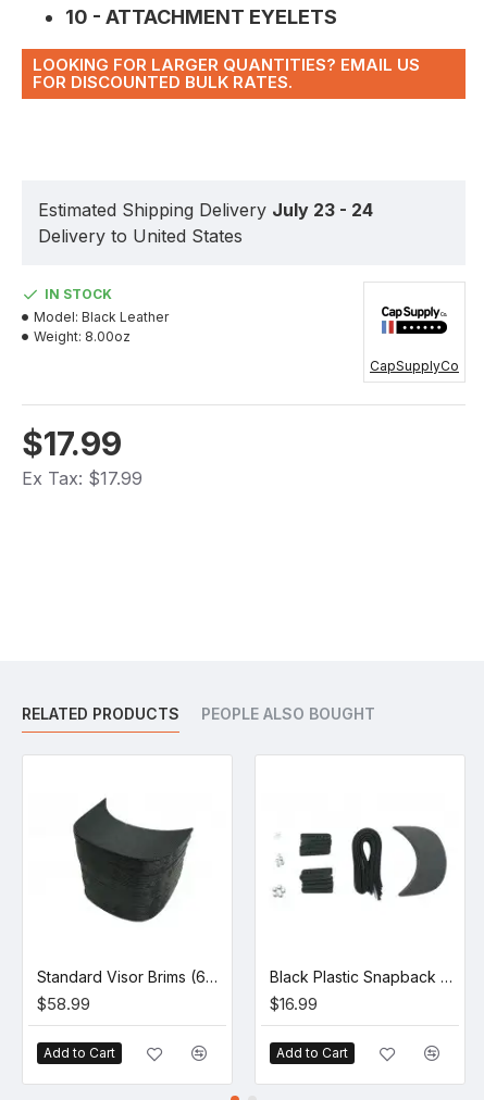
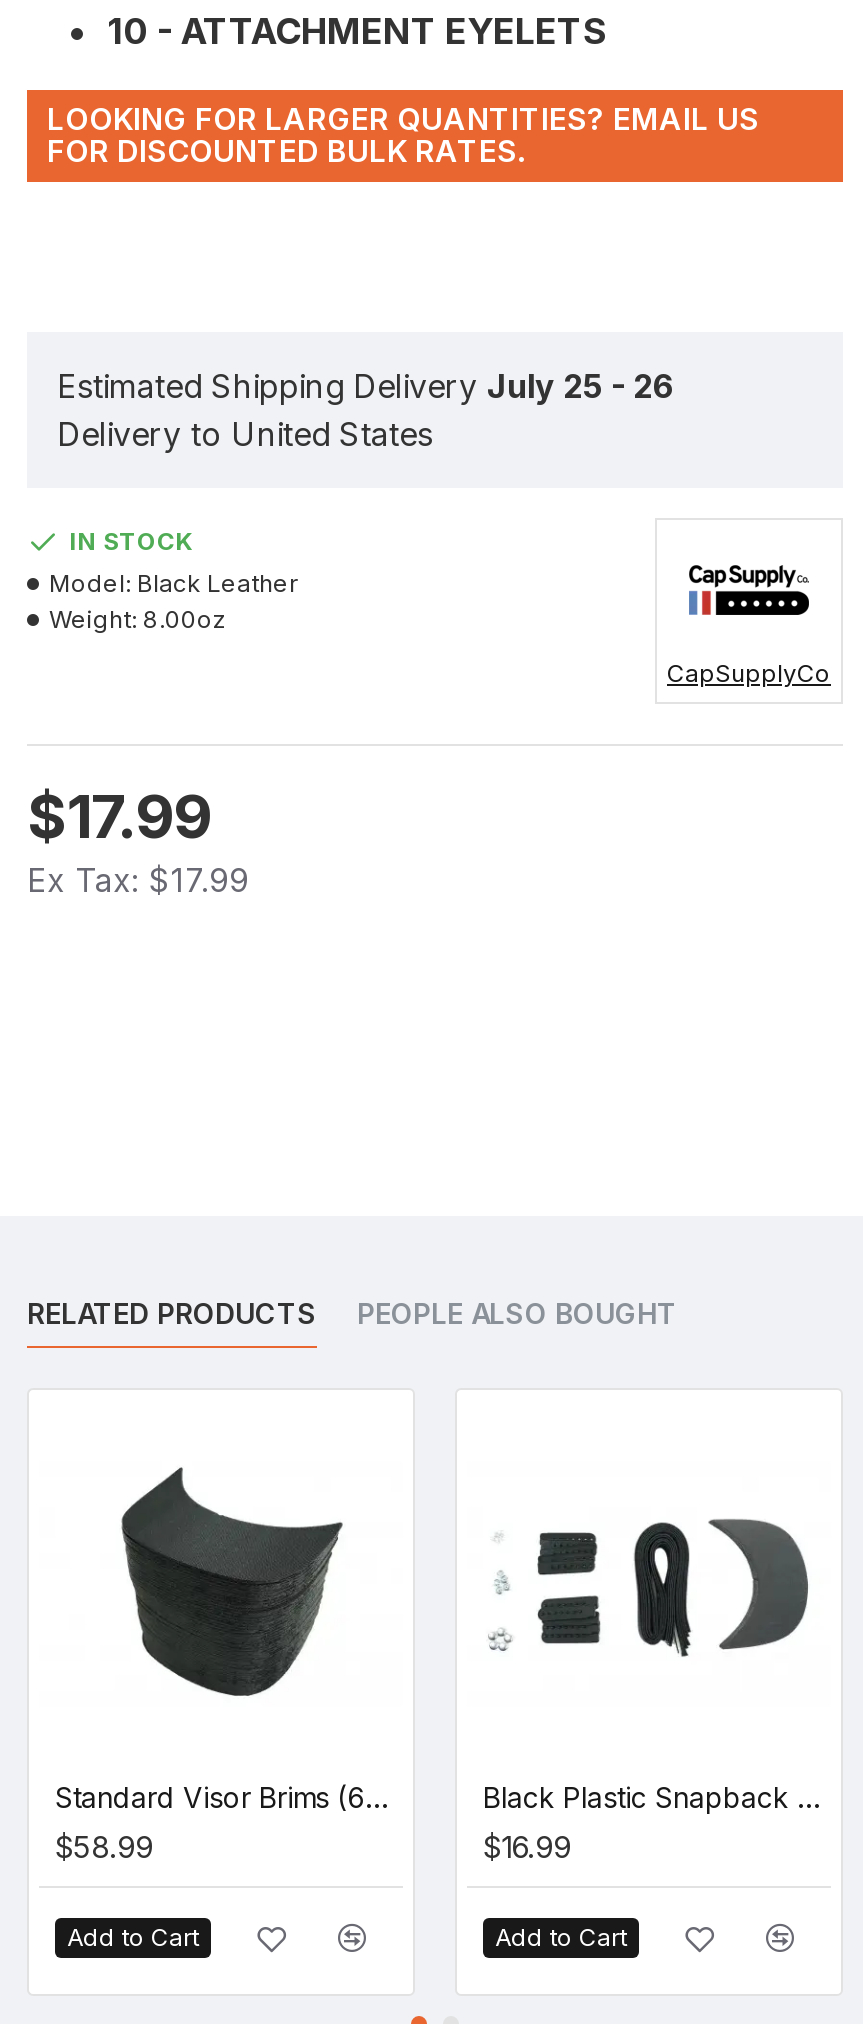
- Estimated Shipping Delivery July 23 - 24
+ Estimated Shipping Delivery July 25 - 26
